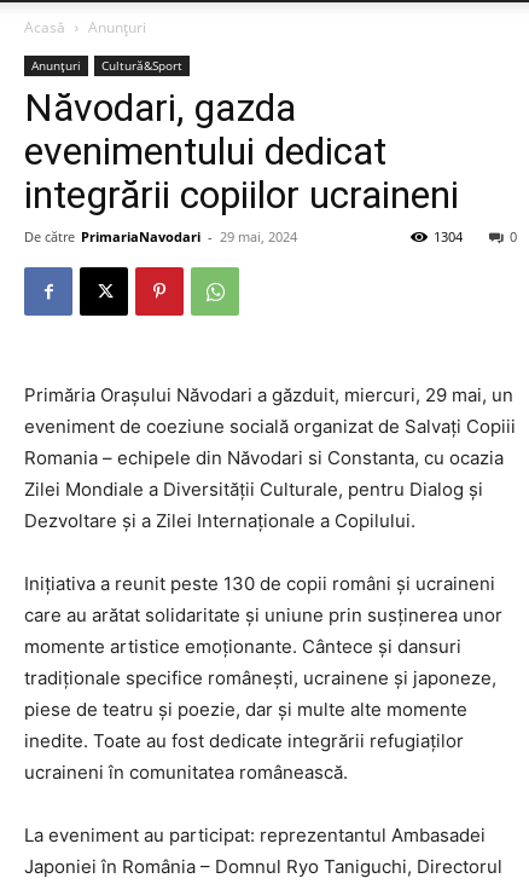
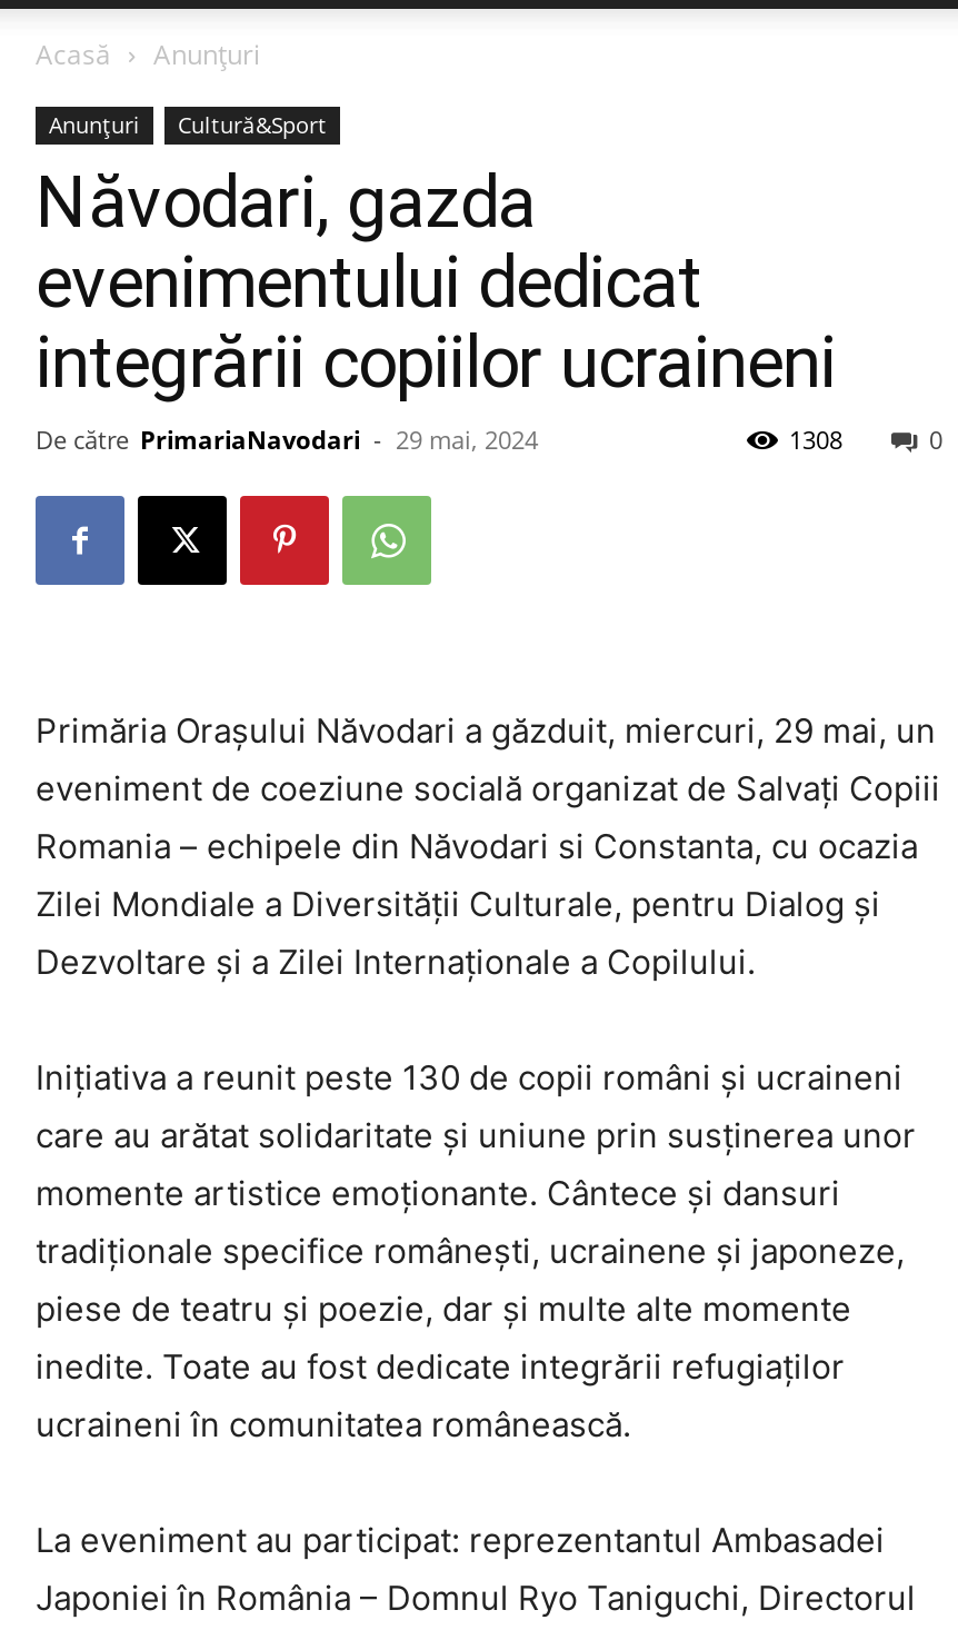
- 1304
+ 1308
